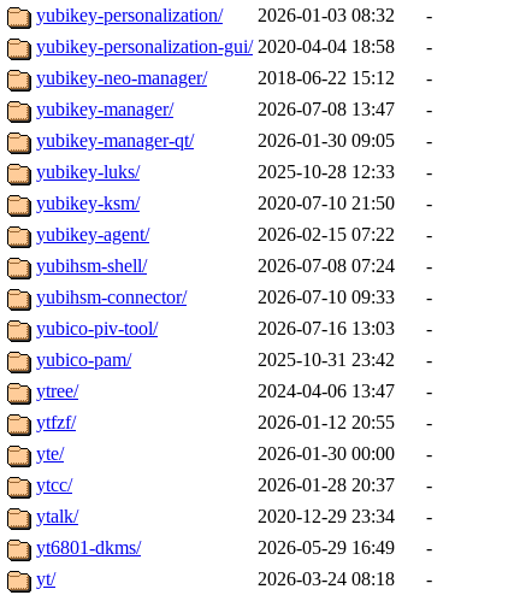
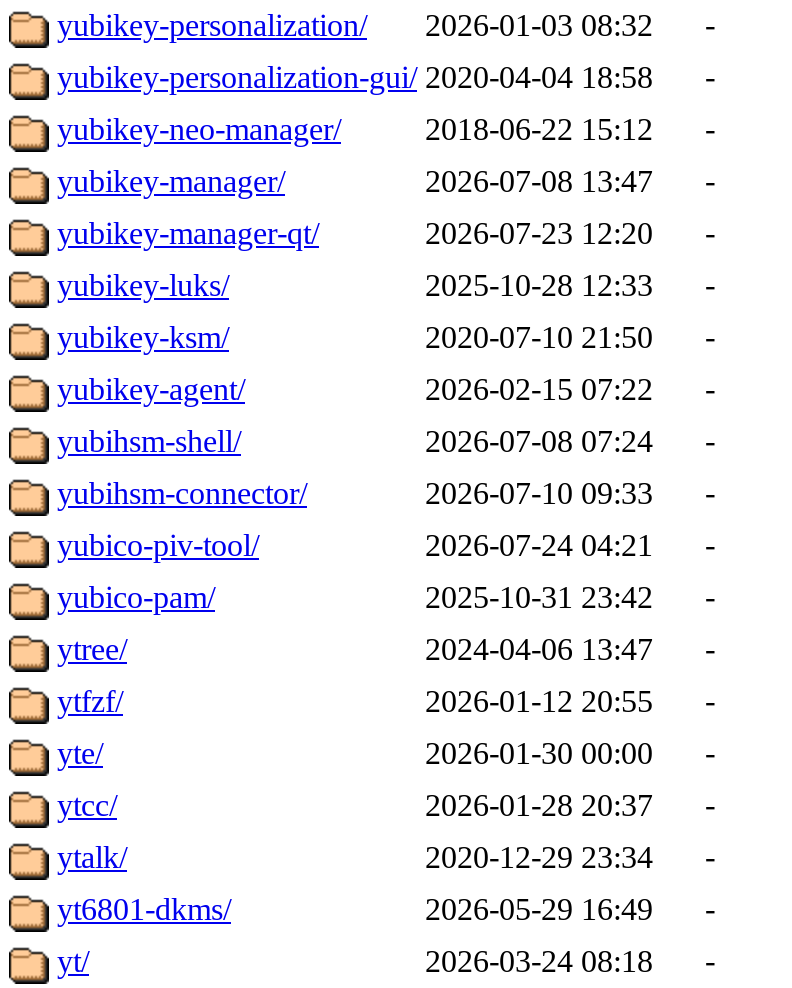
- 2026-01-30 09:05
+ 2026-07-23 12:20

- 2026-07-16 13:03
+ 2026-07-24 04:21
